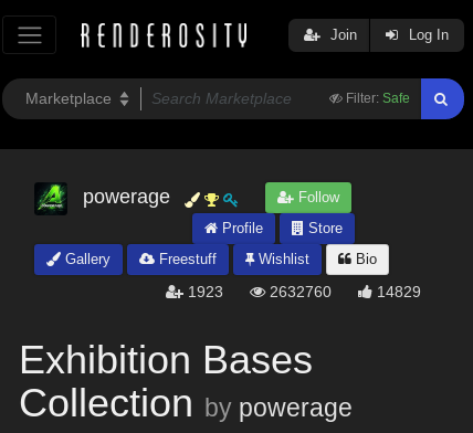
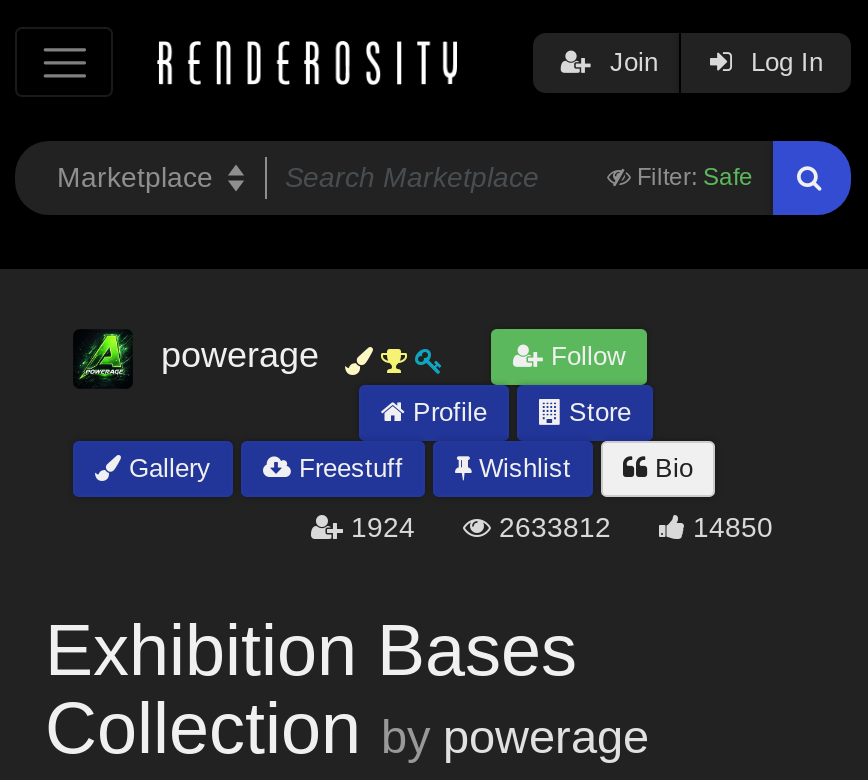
- 1923
+ 1924

- 2632760
+ 2633812

- 14829
+ 14850
